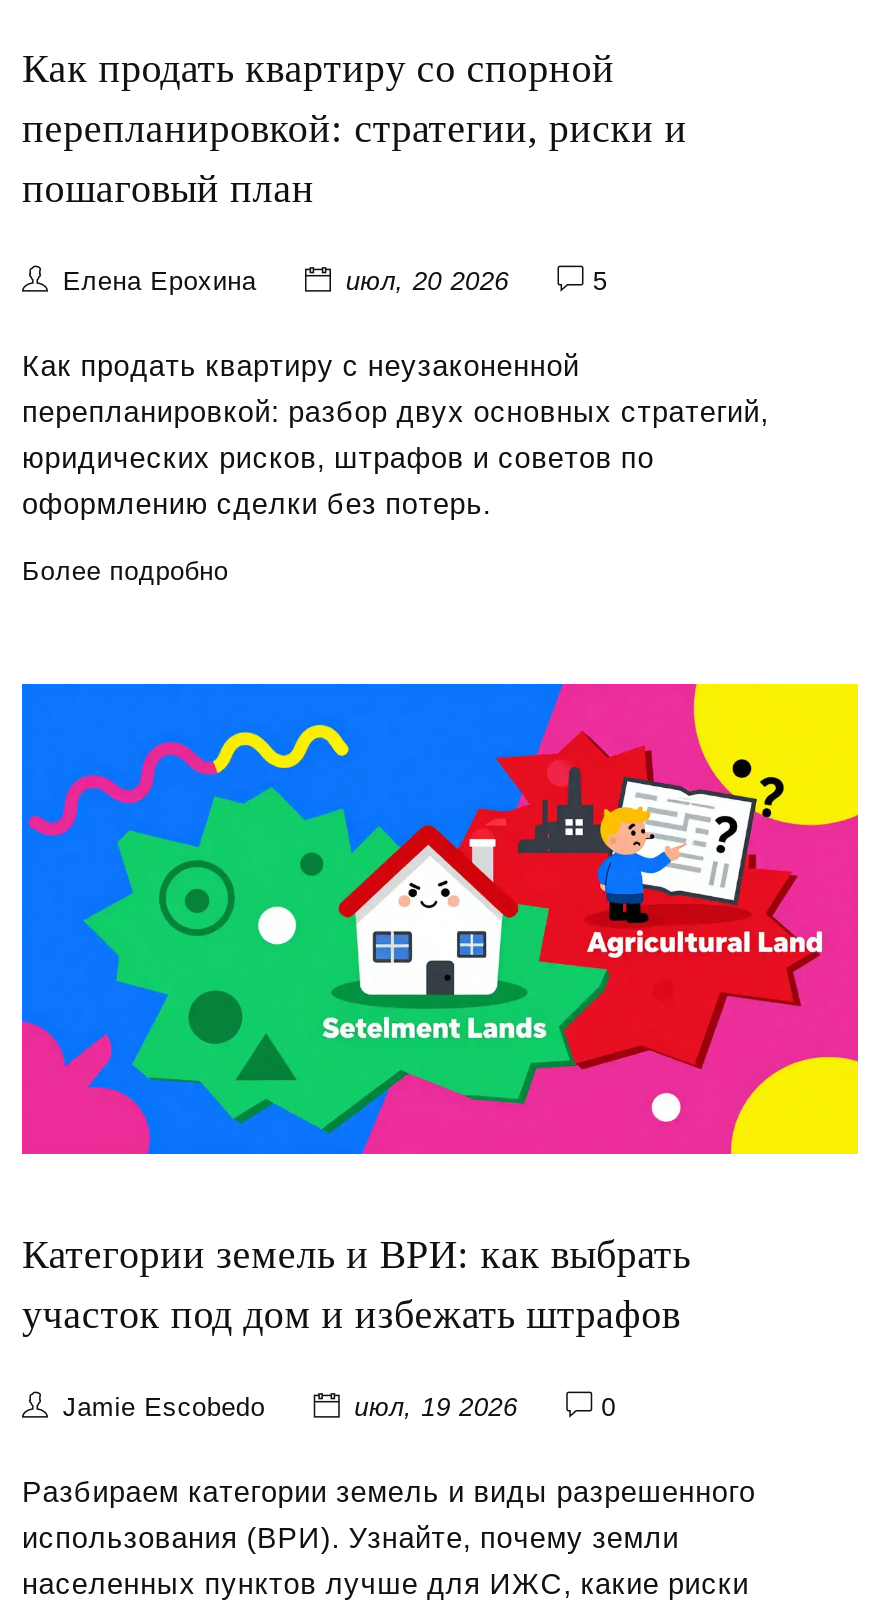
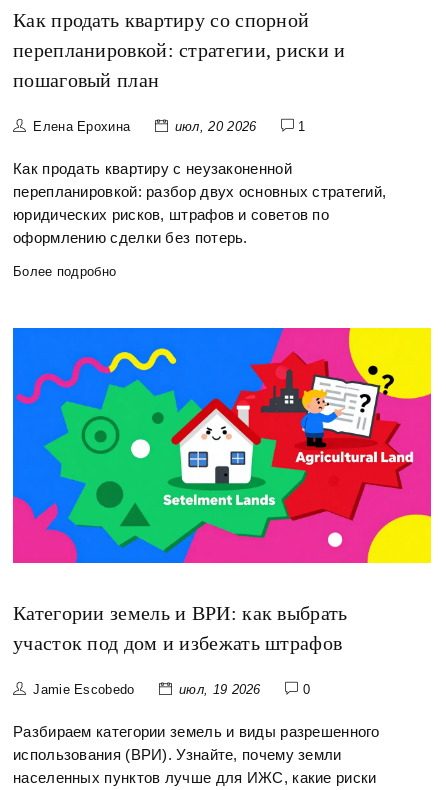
- 5
+ 1
